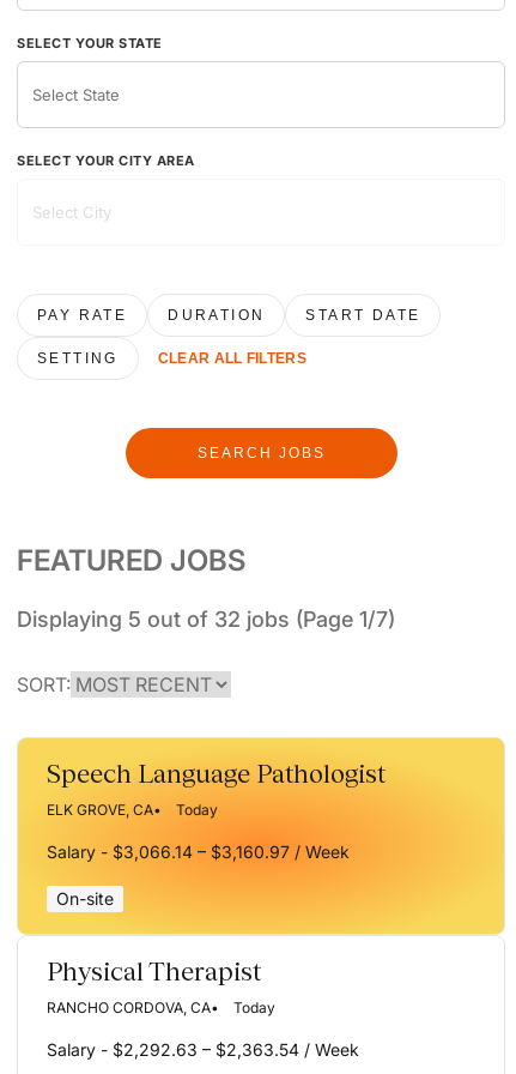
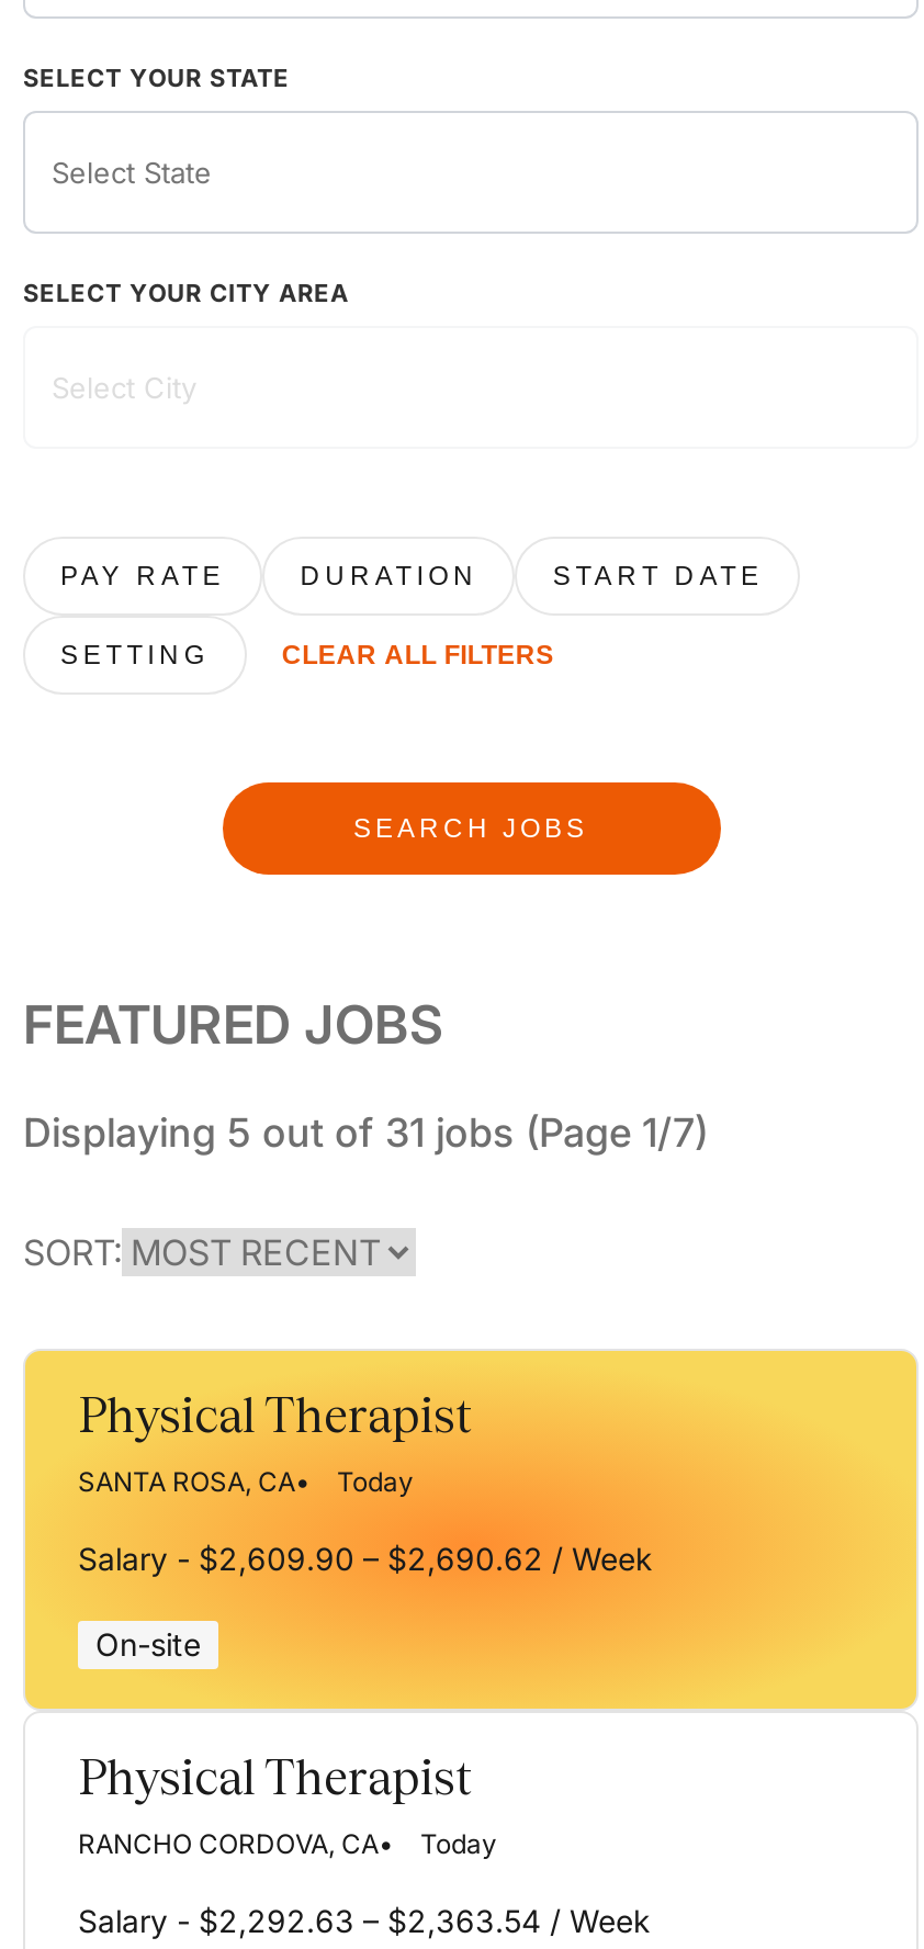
- Displaying 5 out of 32 jobs (Page 1/7)
+ Displaying 5 out of 31 jobs (Page 1/7)

- Speech Language Pathologist
- ELK GROVE, CA
+ Physical Therapist
+ SANTA ROSA, CA

- Salary - $3,066.14 – $3,160.97 / Week
+ Salary - $2,609.90 – $2,690.62 / Week
